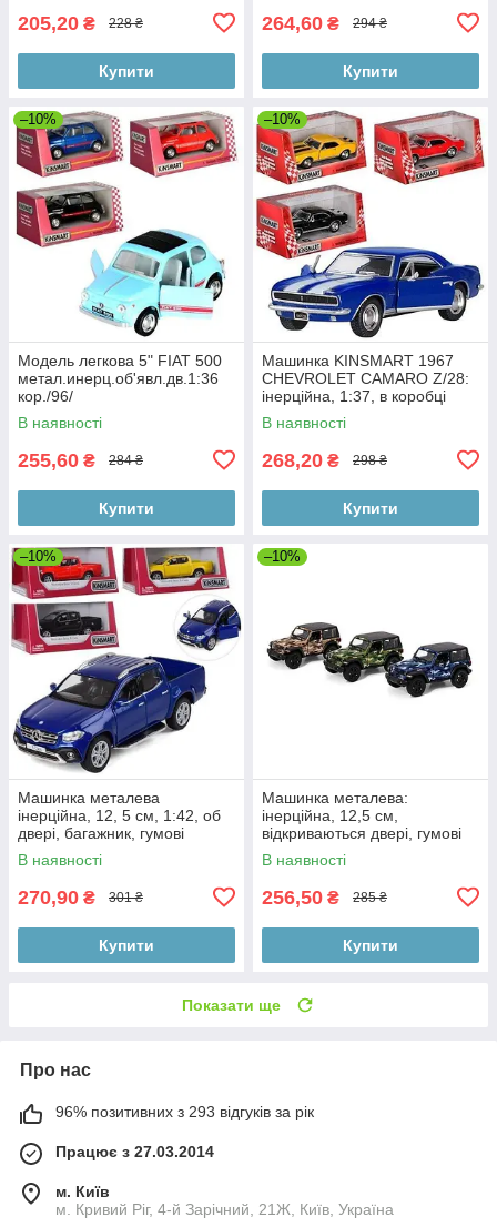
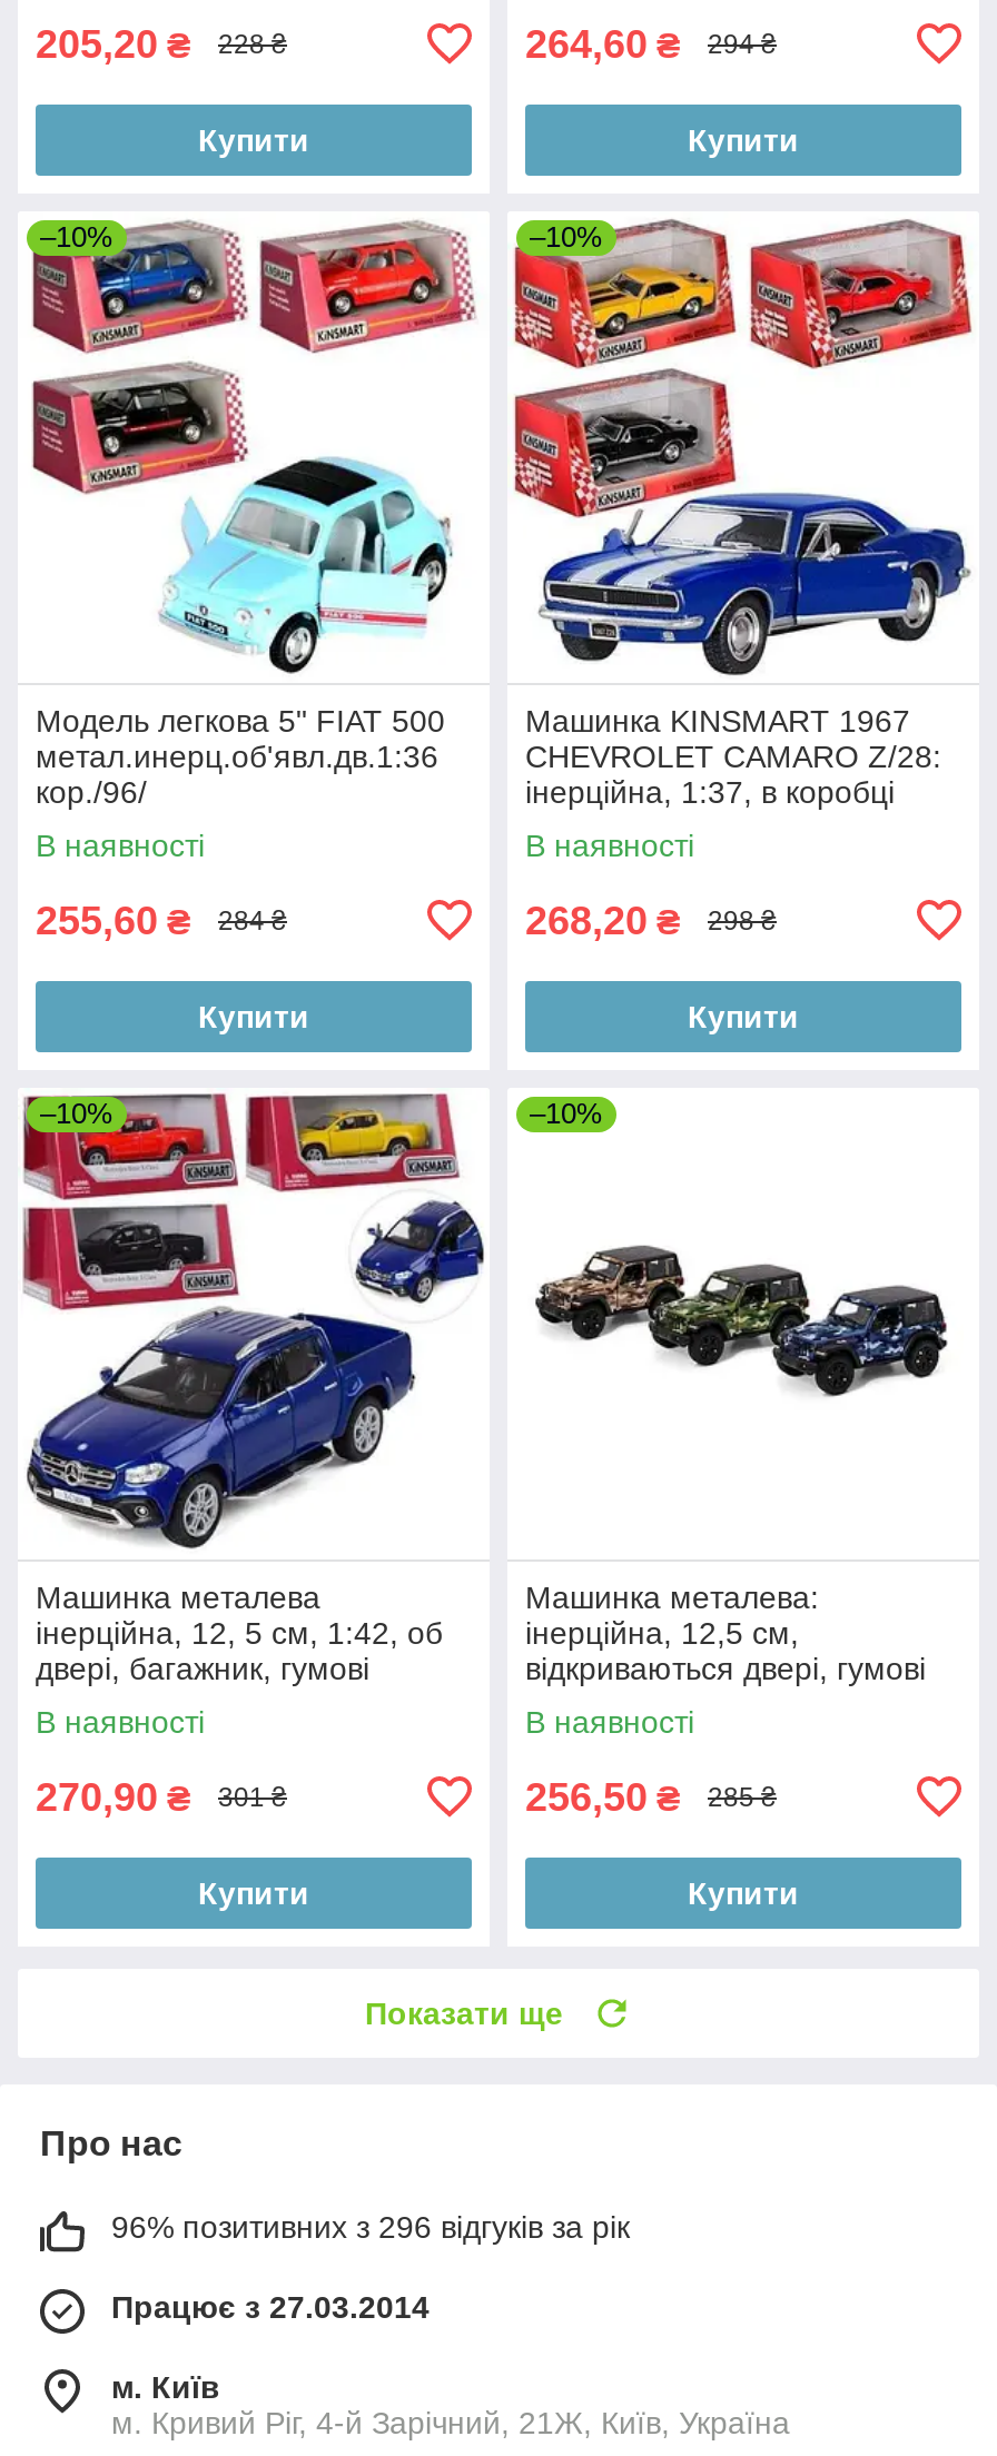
- 96% позитивних з 293 відгуків за рік
+ 96% позитивних з 296 відгуків за рік
